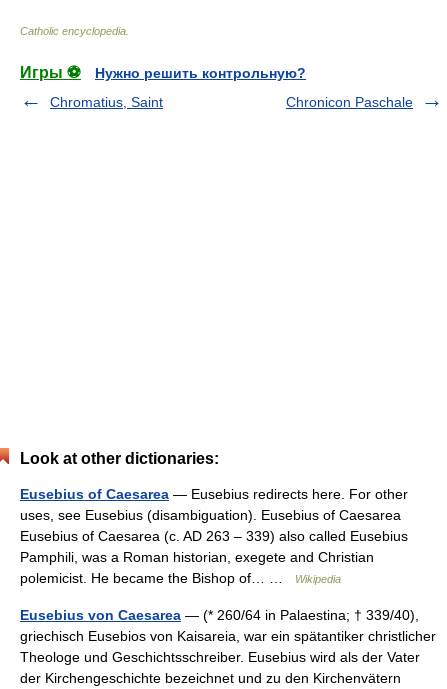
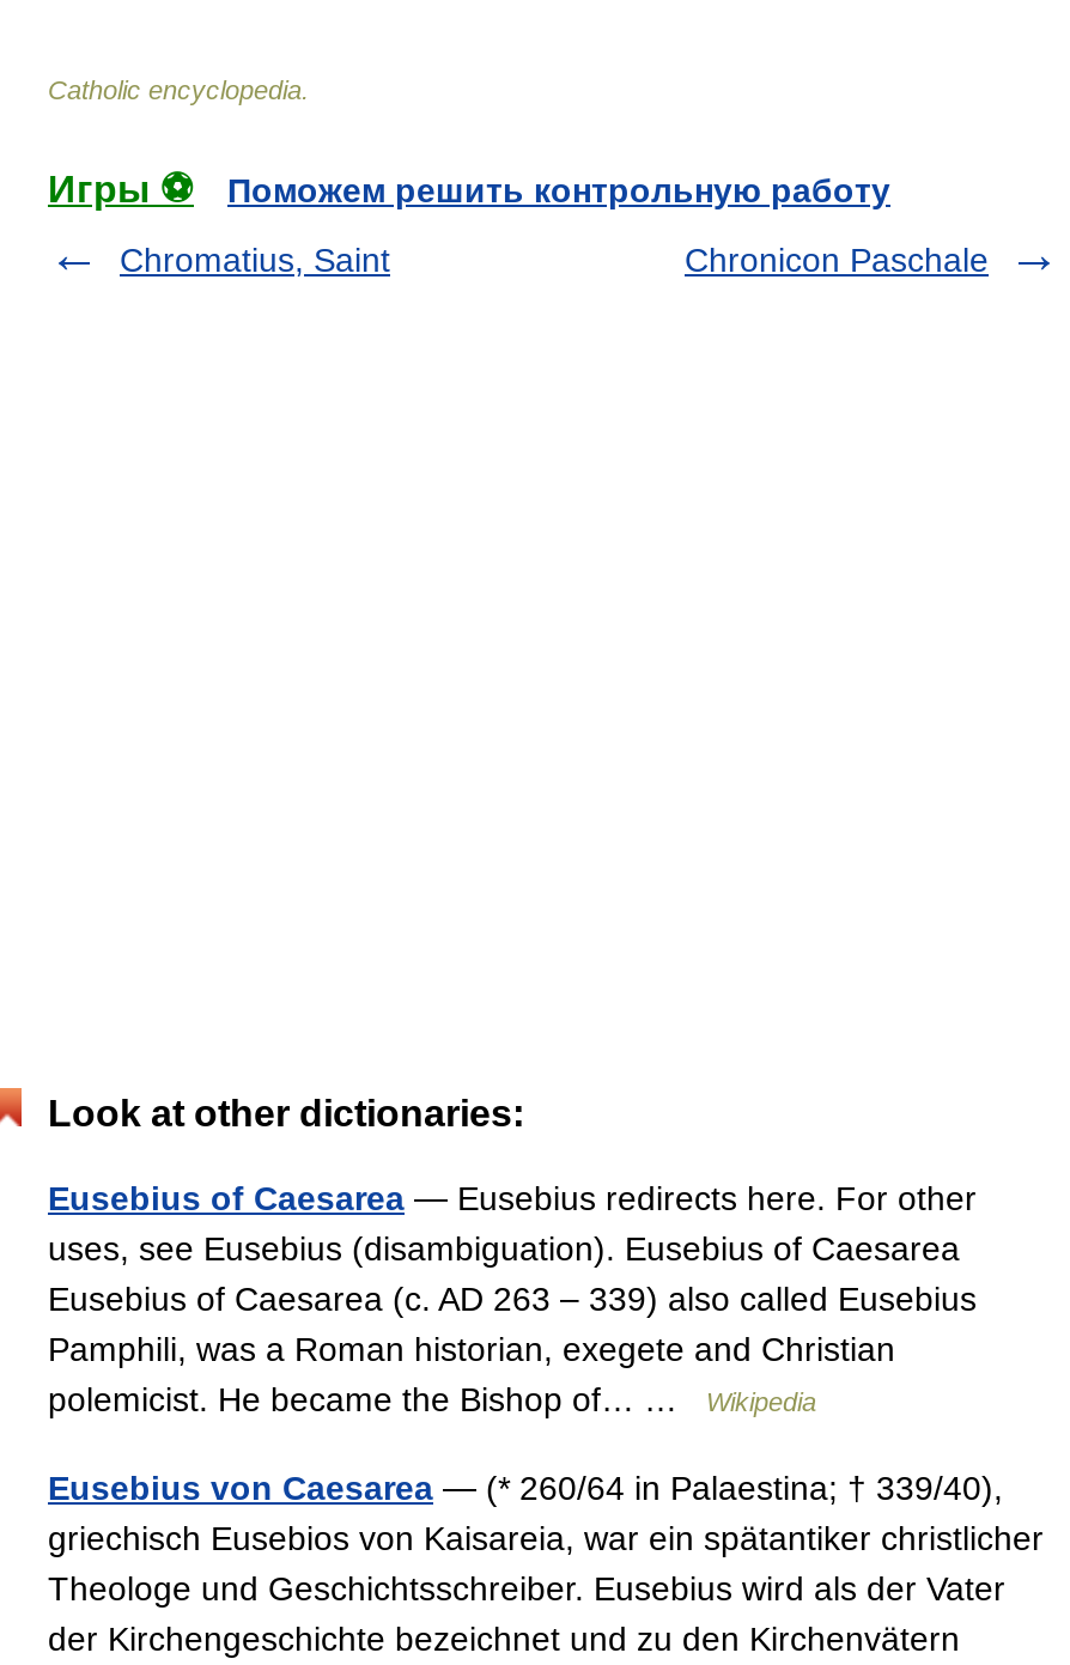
- Нужно решить контрольную?
+ Поможем решить контрольную работу
